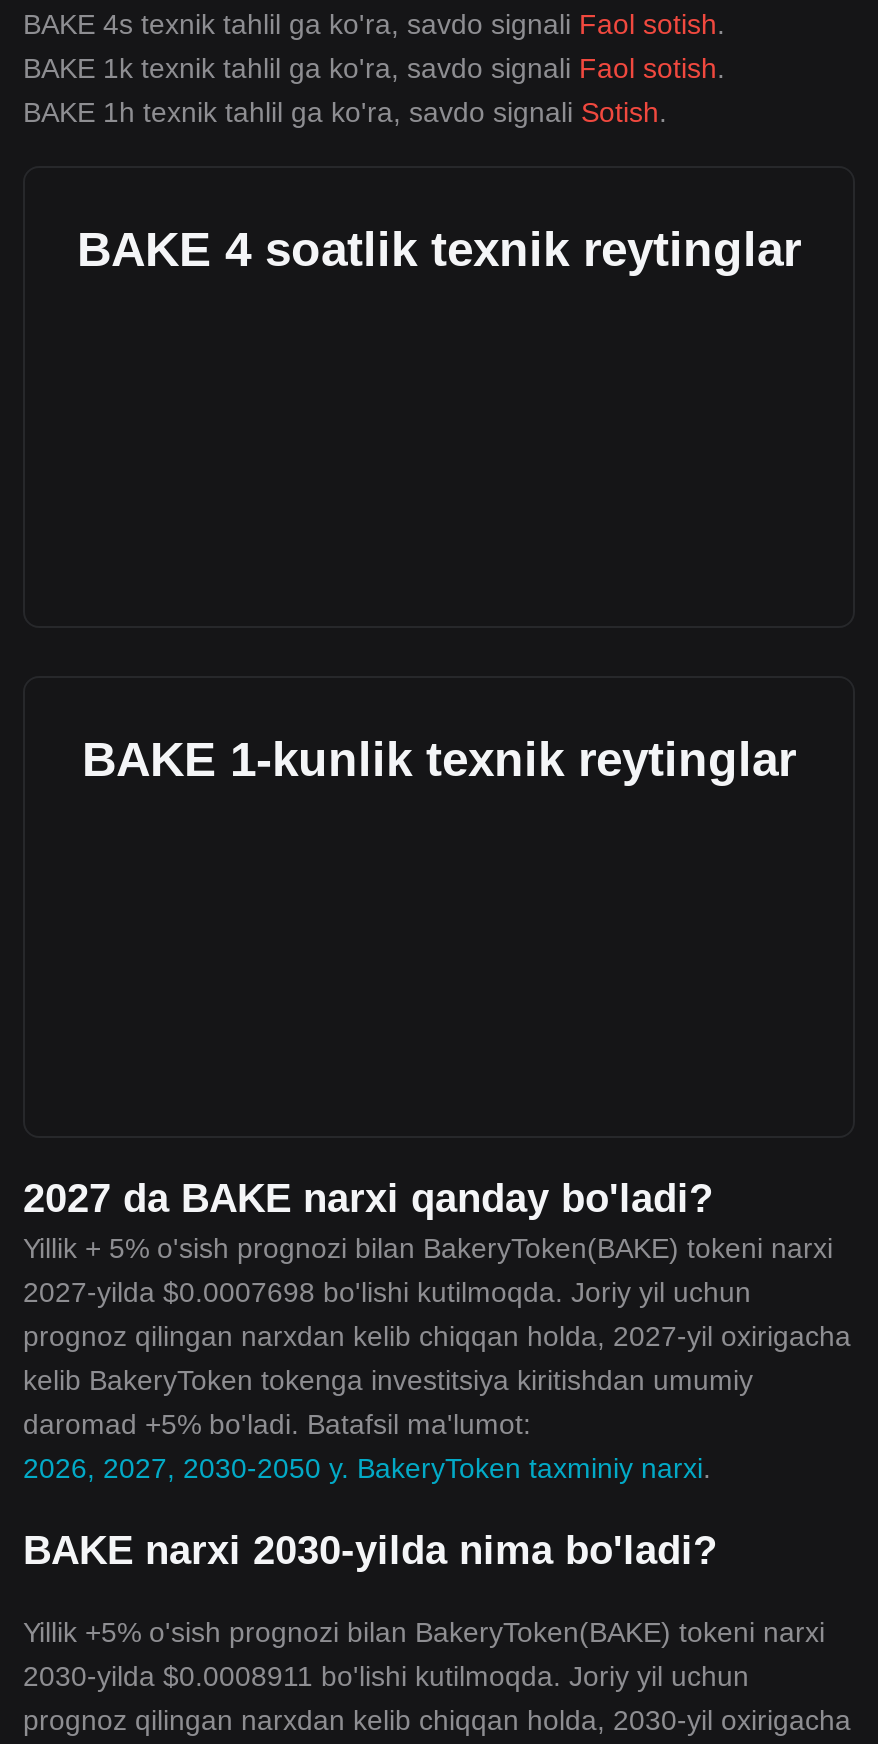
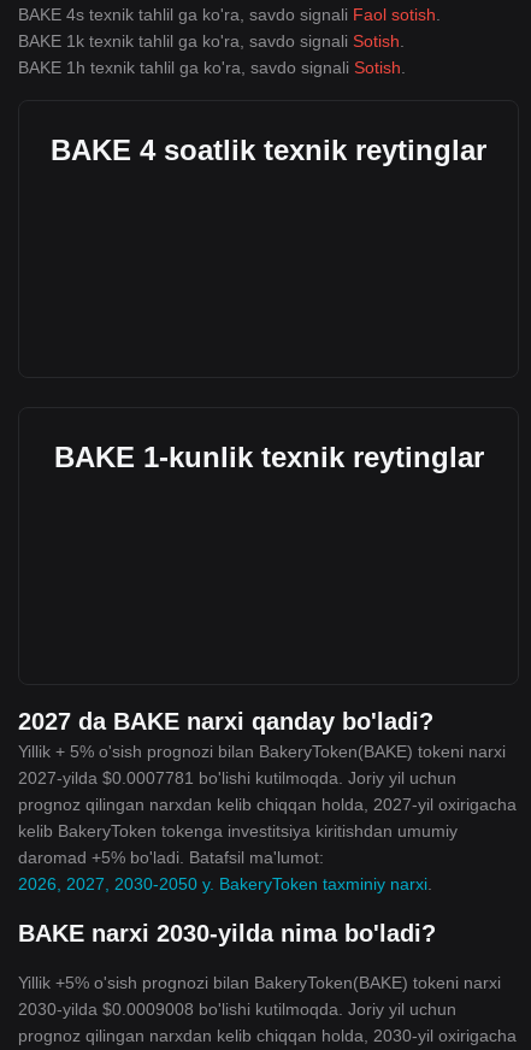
- BAKE 1k texnik tahlil ga ko'ra, savdo signali Faol sotish.
+ BAKE 1k texnik tahlil ga ko'ra, savdo signali Sotish.

- 2027-yilda $0.0007698 bo'lishi kutilmoqda. Joriy yil uchun
+ 2027-yilda $0.0007781 bo'lishi kutilmoqda. Joriy yil uchun

- 2030-yilda $0.0008911 bo'lishi kutilmoqda. Joriy yil uchun
+ 2030-yilda $0.0009008 bo'lishi kutilmoqda. Joriy yil uchun
